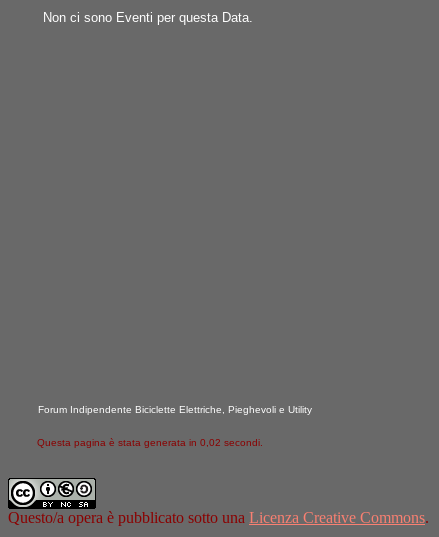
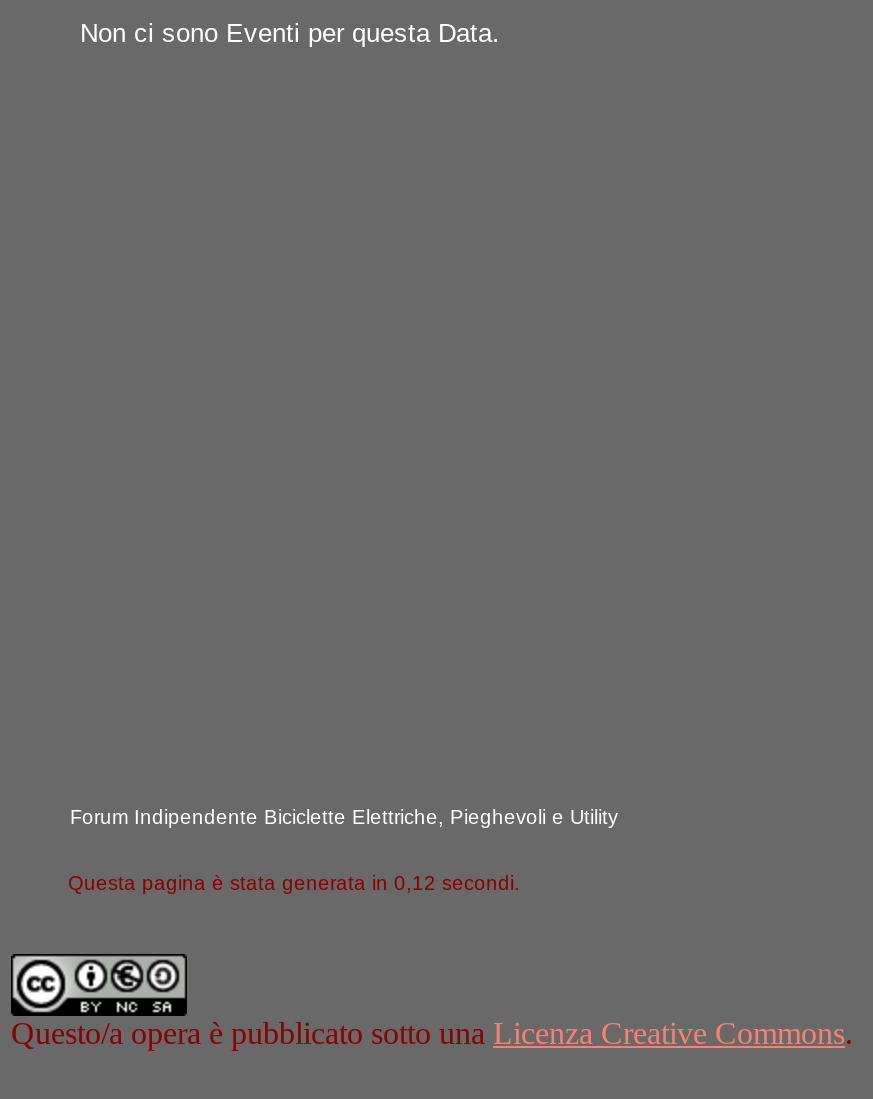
- Questa pagina è stata generata in 0,02 secondi.
+ Questa pagina è stata generata in 0,12 secondi.
